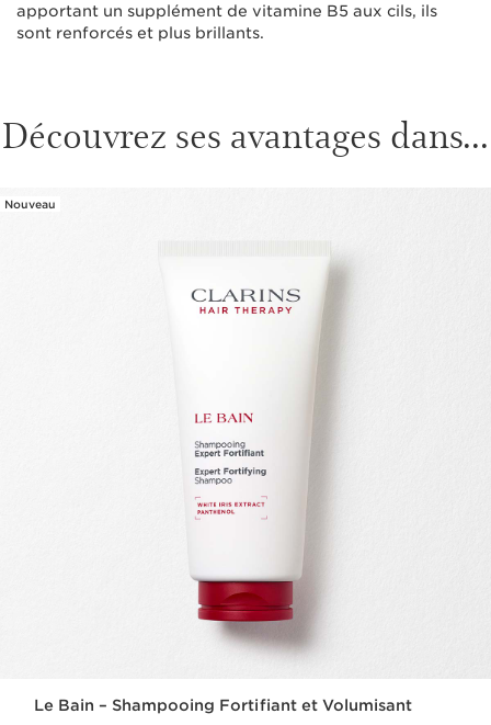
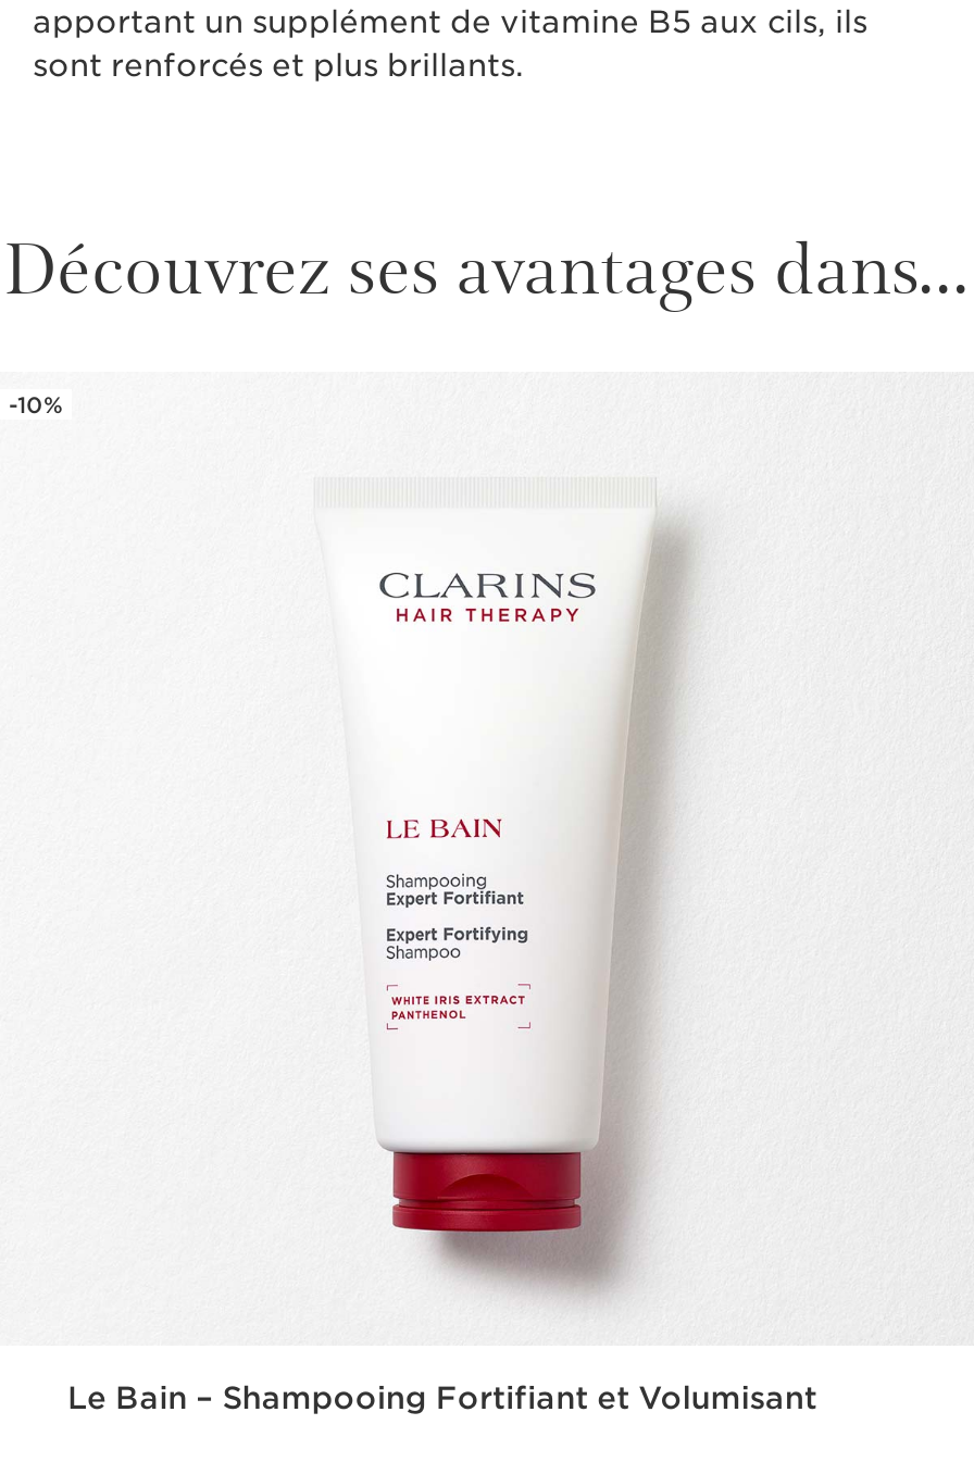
- Nouveau
+ -10%
